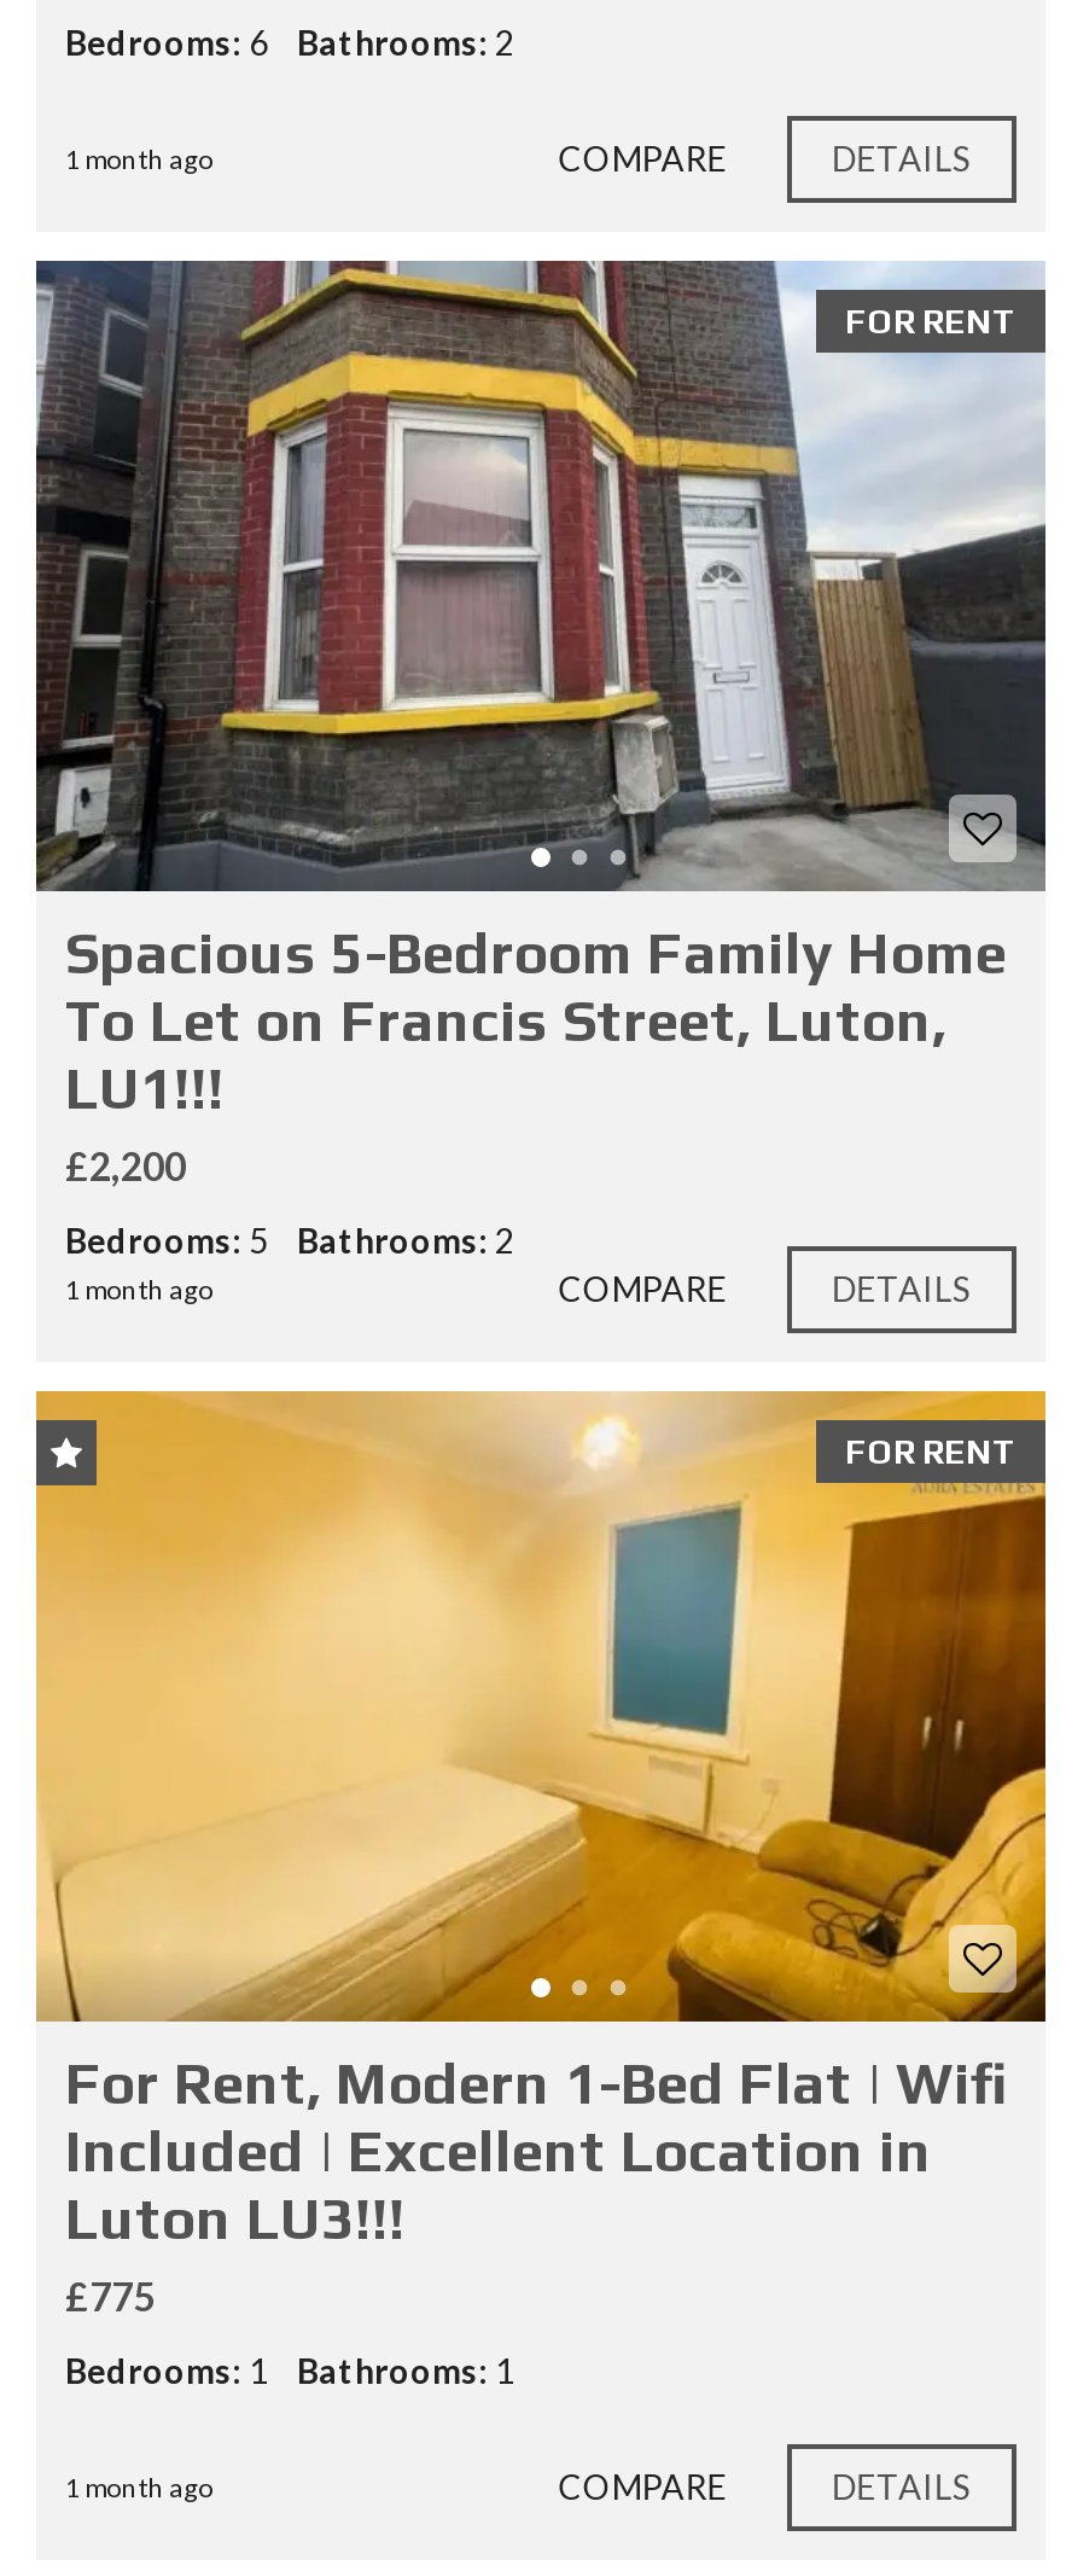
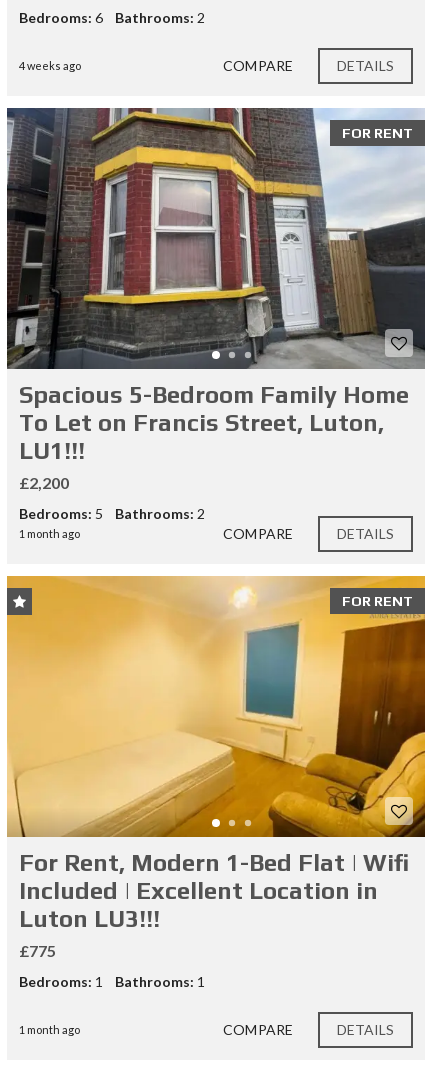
- 1 month ago
+ 4 weeks ago
